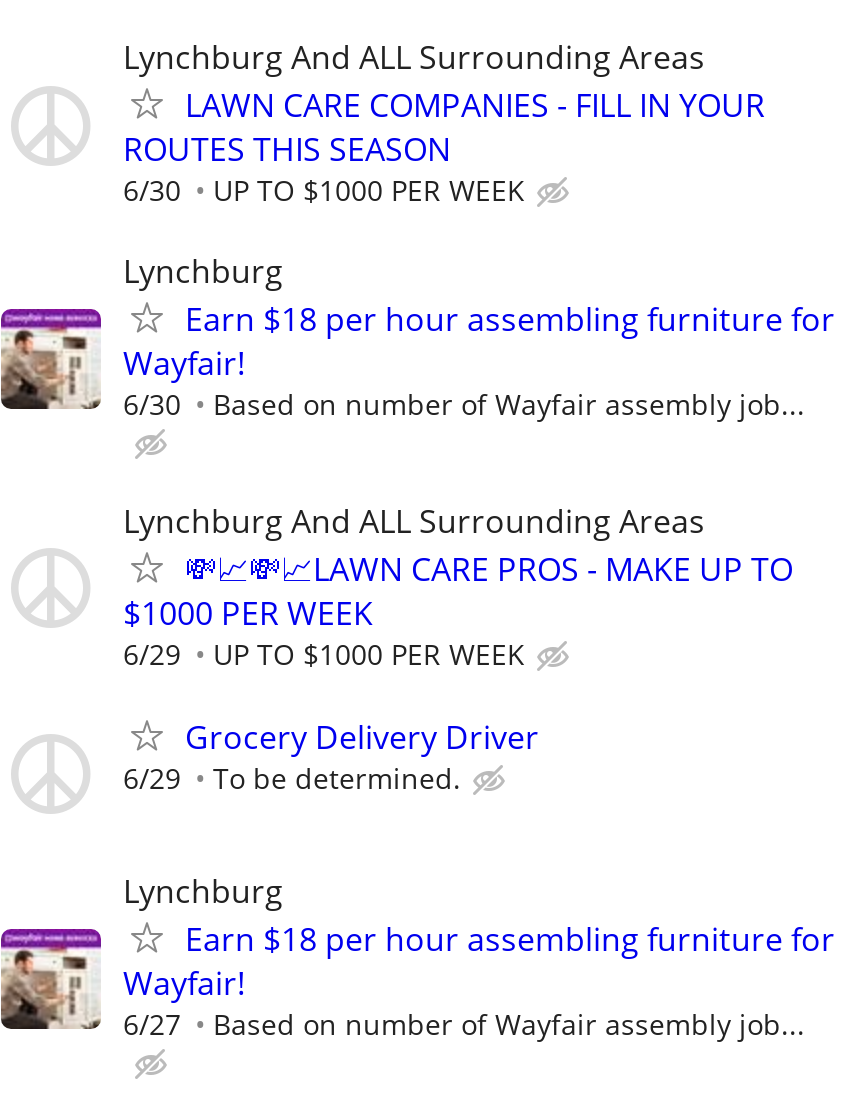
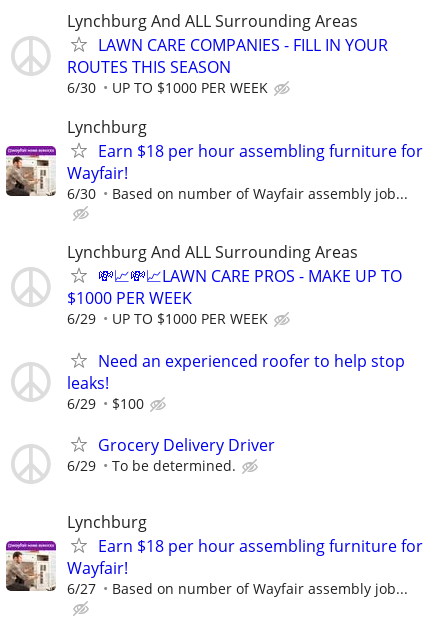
+ Need an experienced roofer to help stop
+ leaks!
+ 6/29
+ $100
